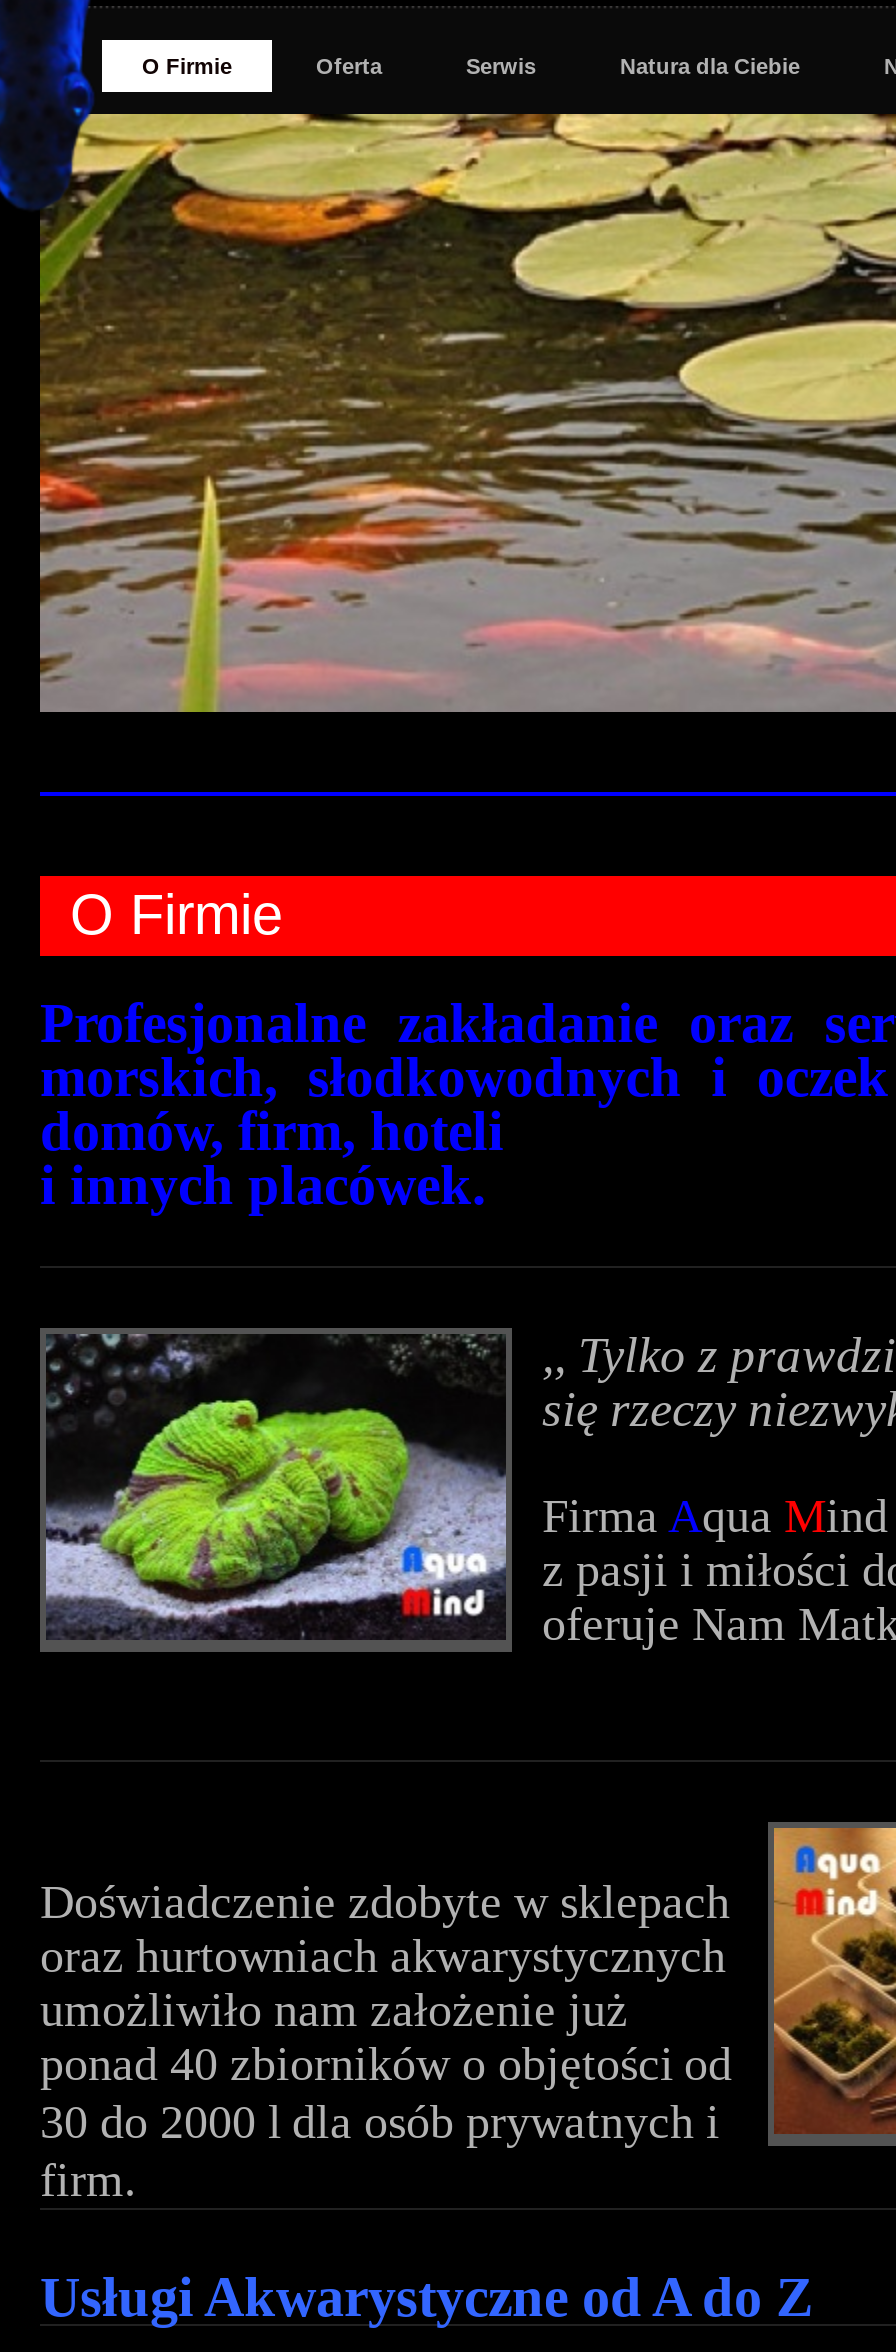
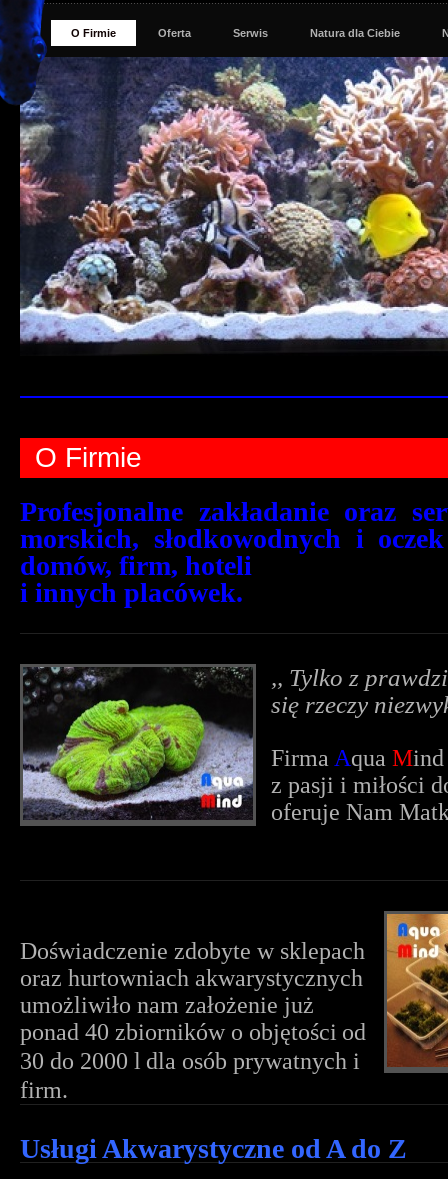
- [image]
+ [image]
